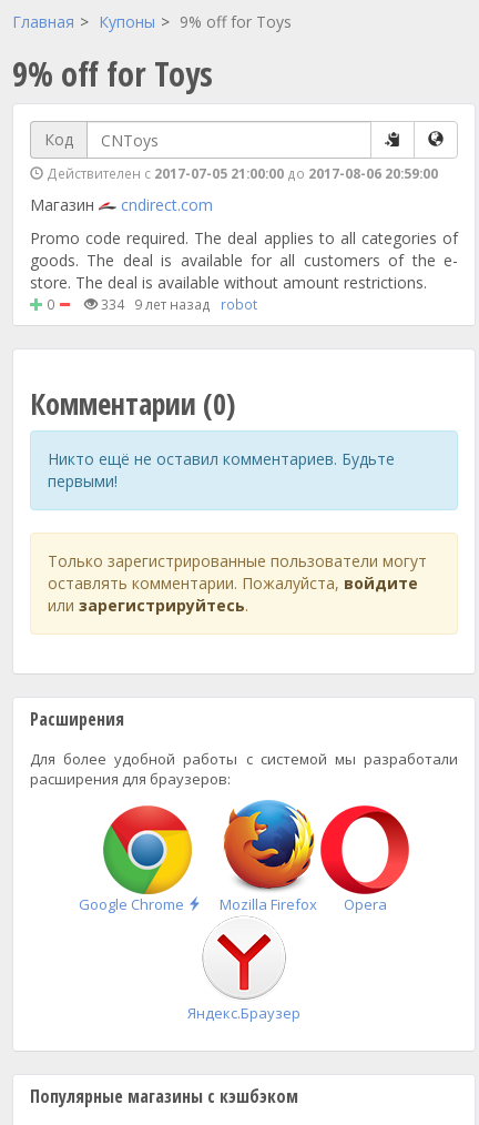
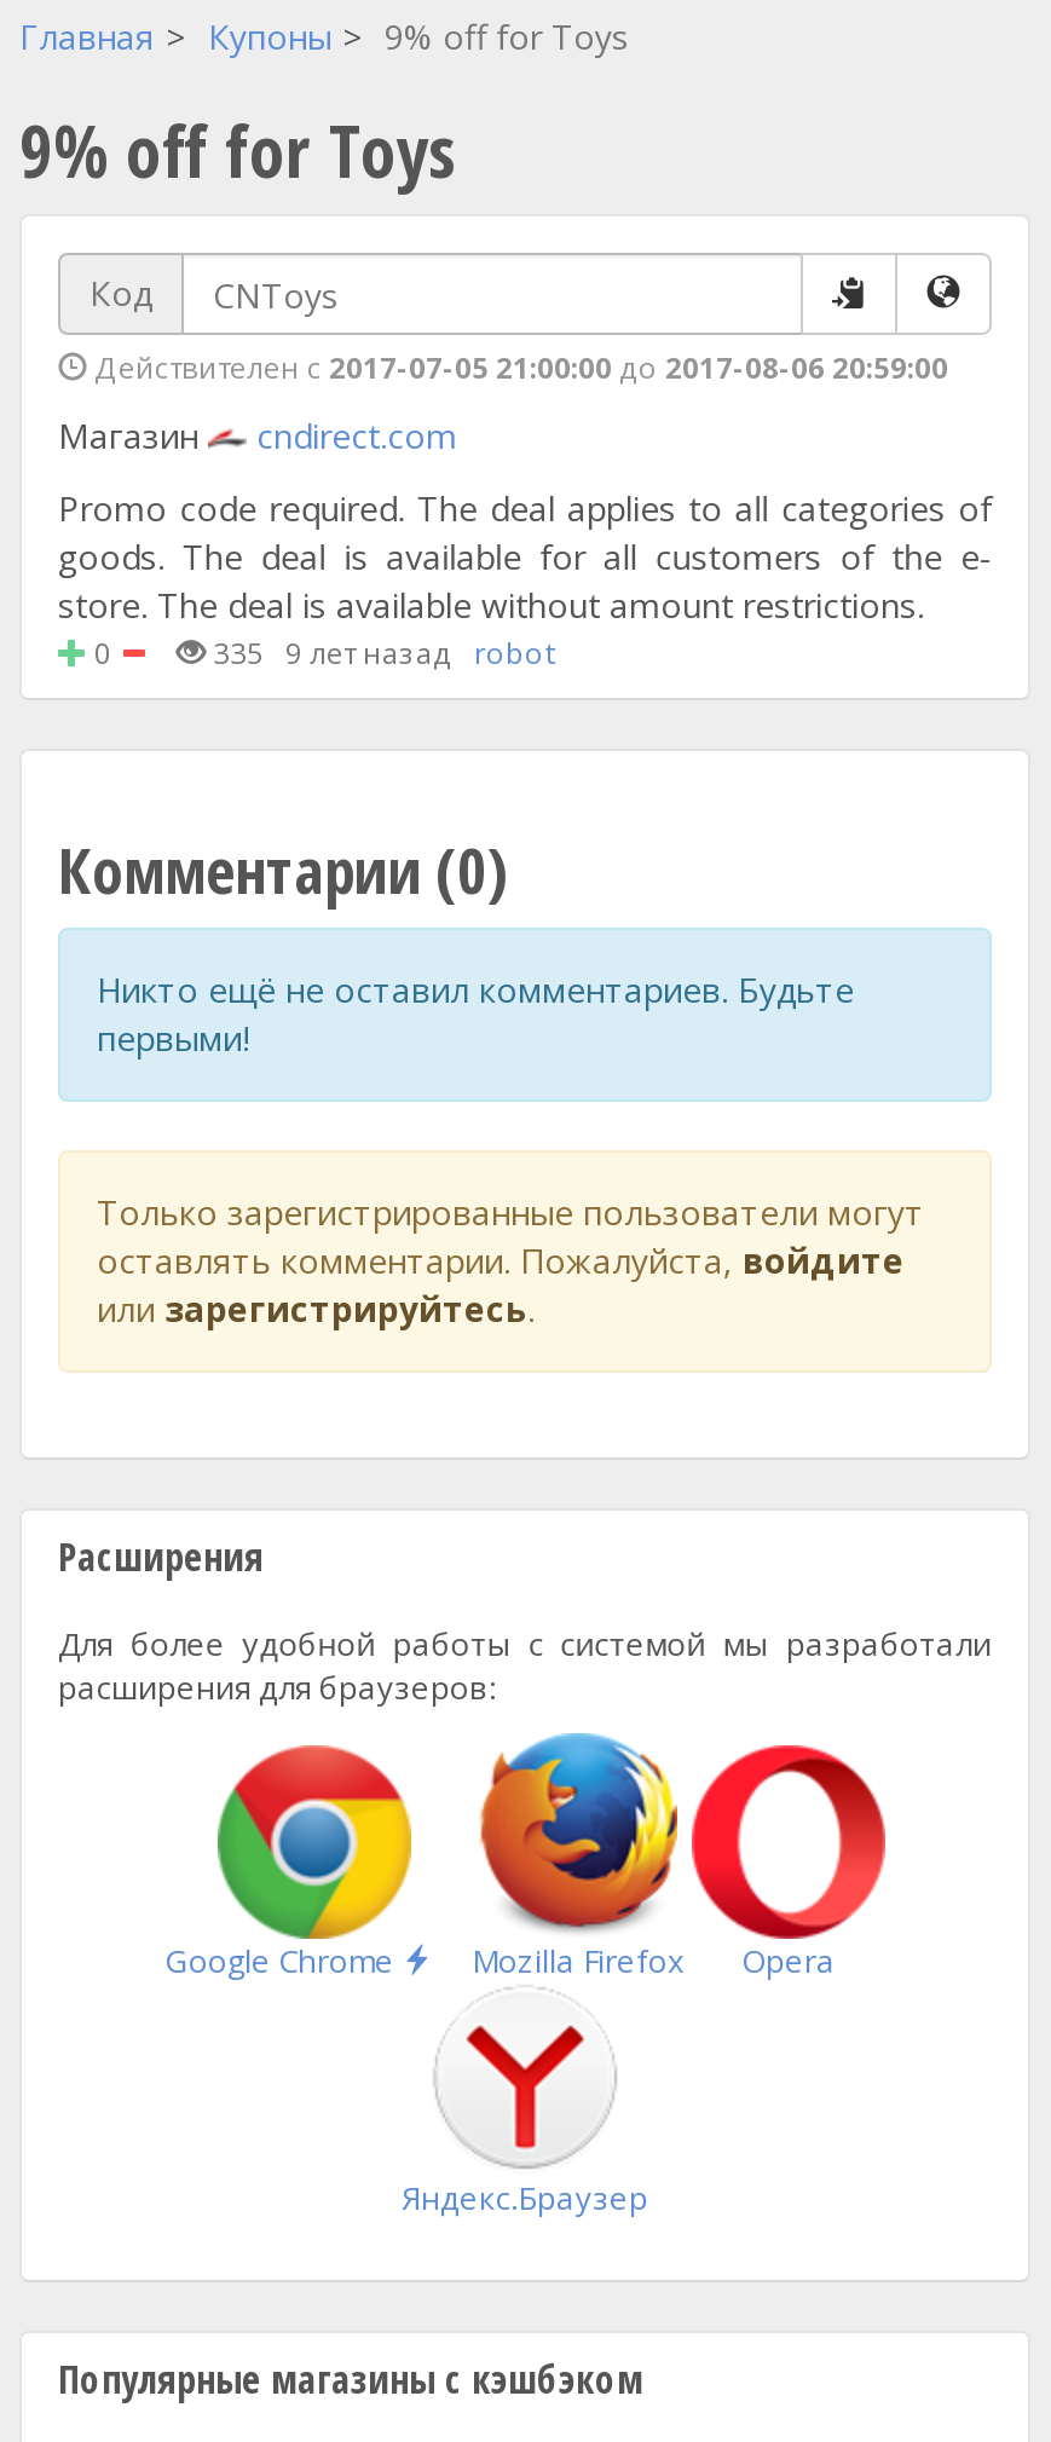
- 334 9 лет назад robot
+ 335 9 лет назад robot
